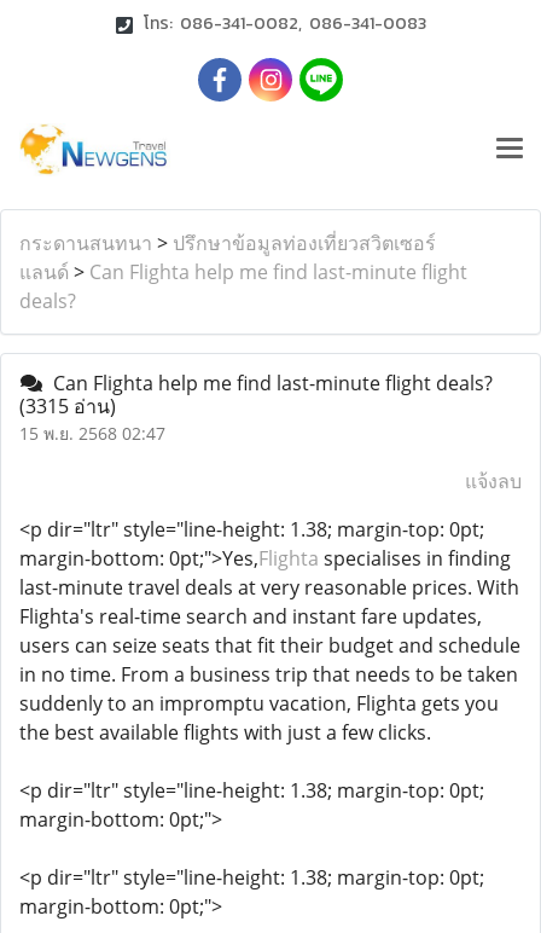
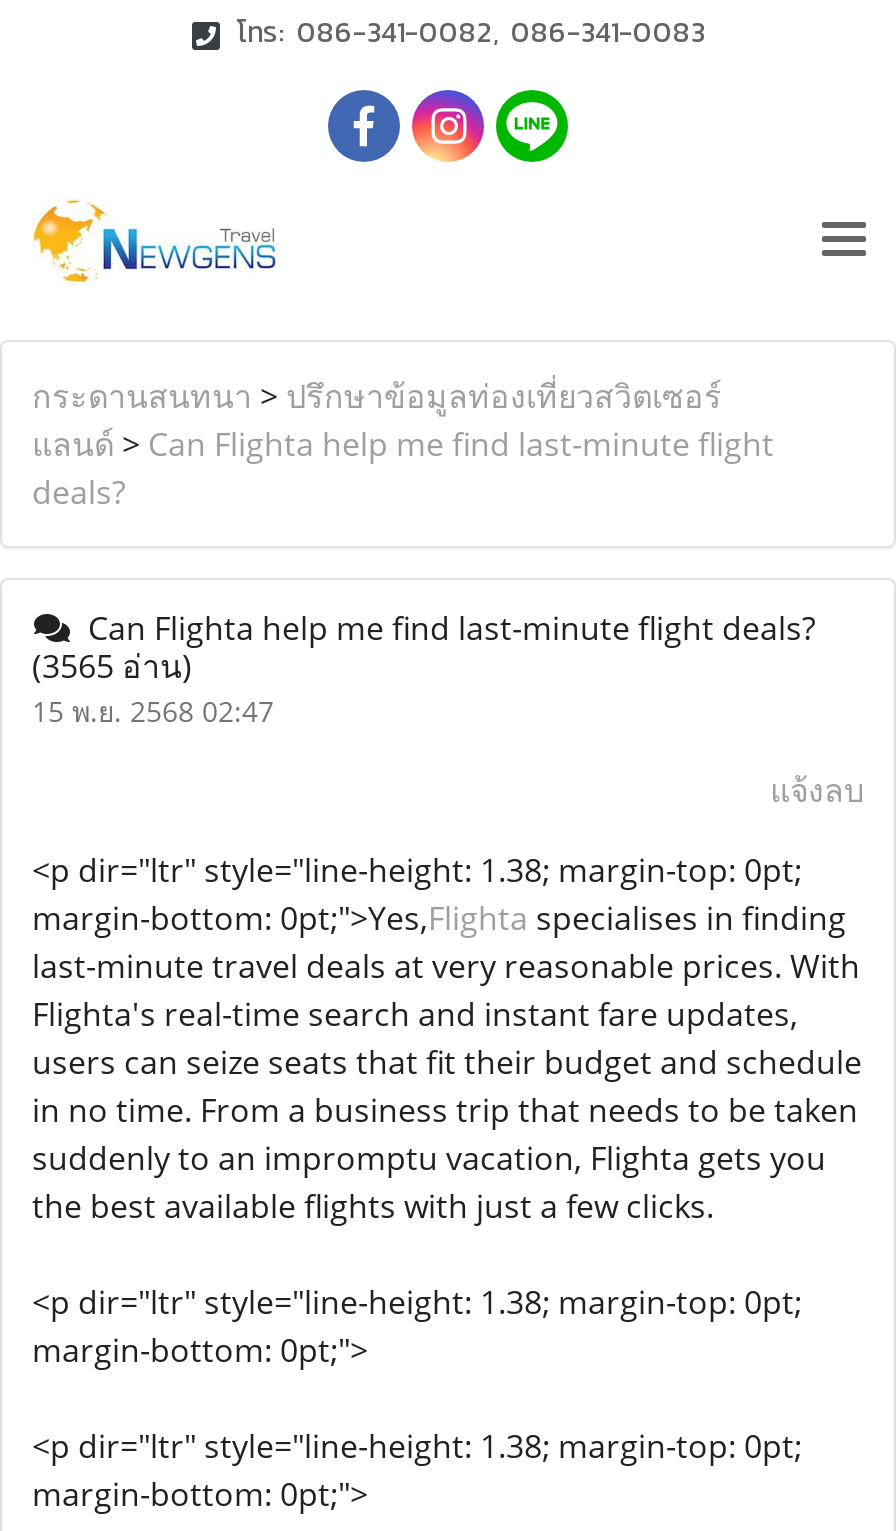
- (3315 อ่าน)
+ (3565 อ่าน)
